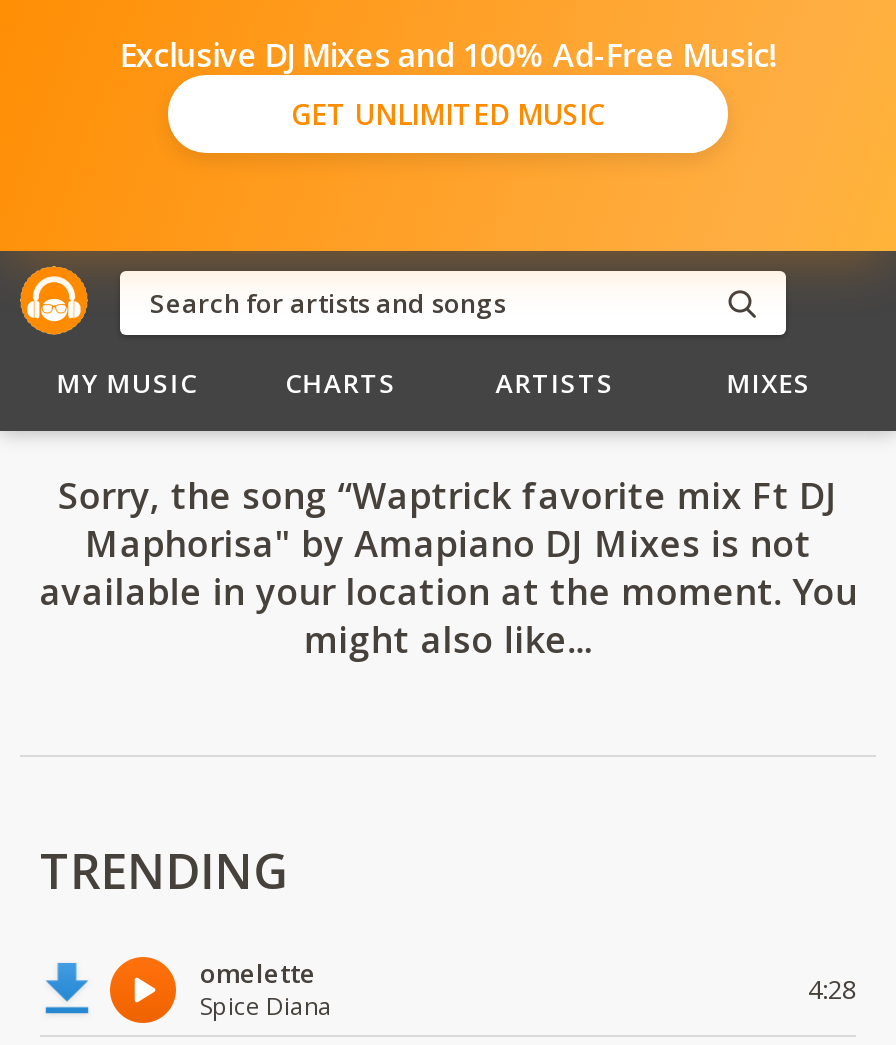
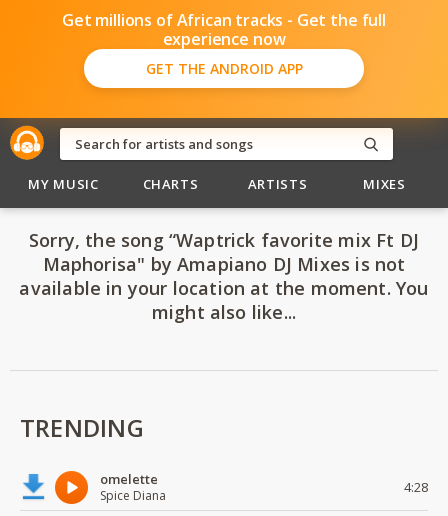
- Exclusive DJ Mixes and 100% Ad-Free Music!
- GET UNLIMITED MUSIC
+ Get millions of African tracks - Get the full
+ experience now
+ GET THE ANDROID APP
